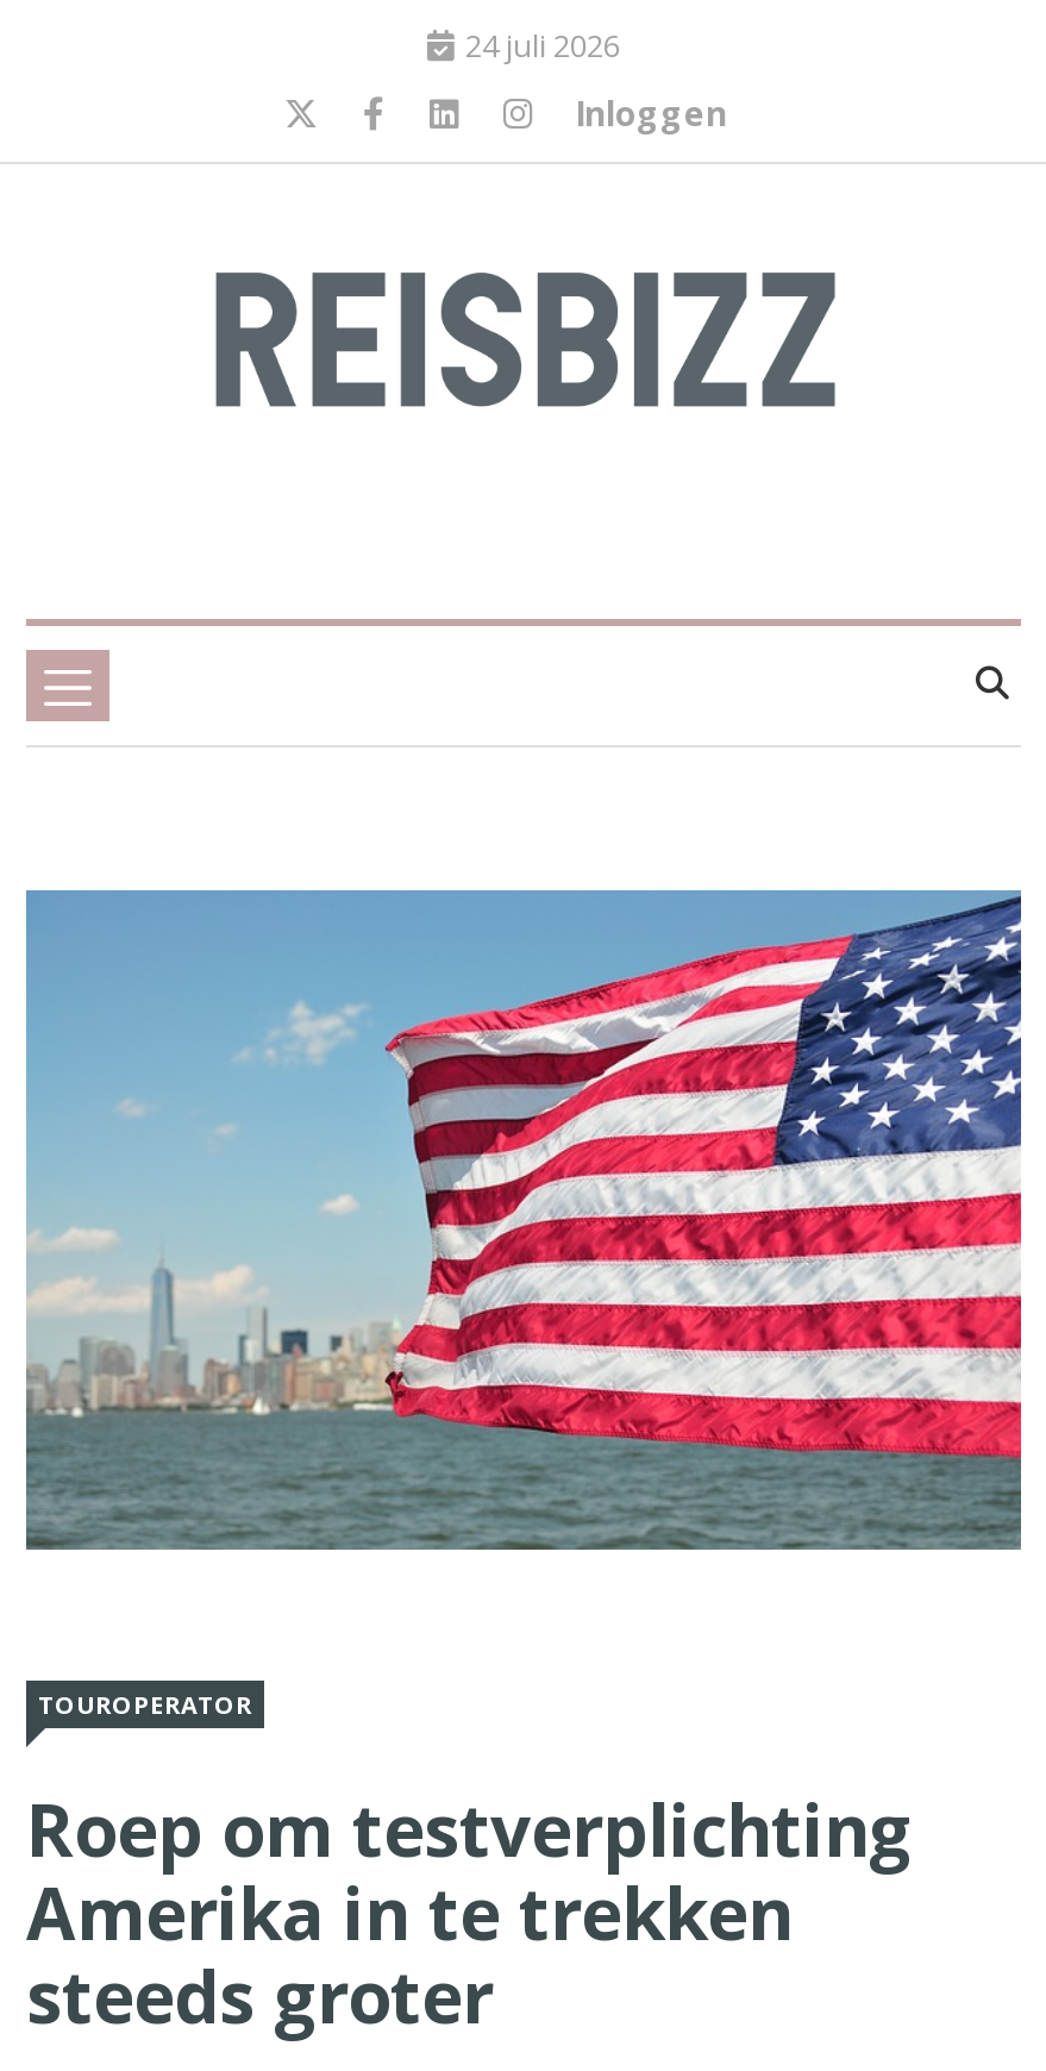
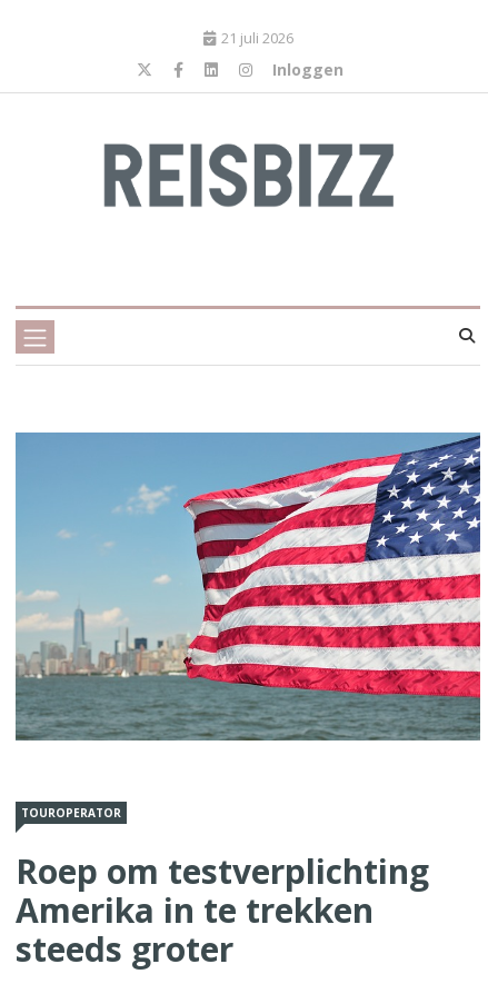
- 24 juli 2026
+ 21 juli 2026
